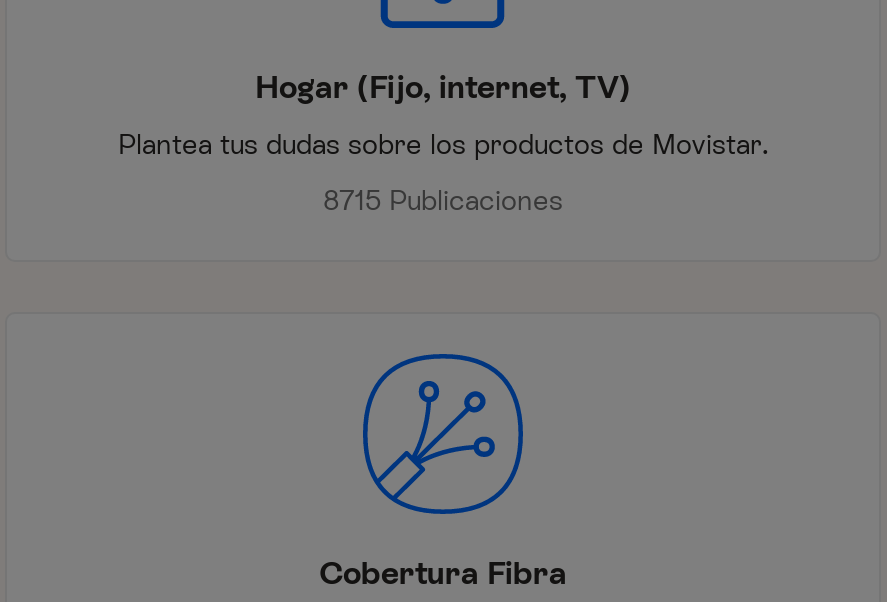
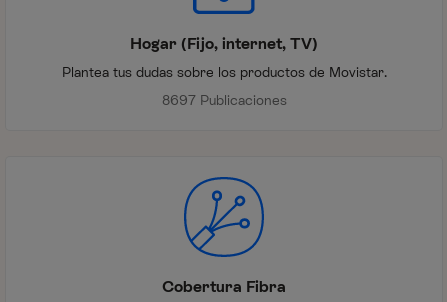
- 8715 Publicaciones
+ 8697 Publicaciones
